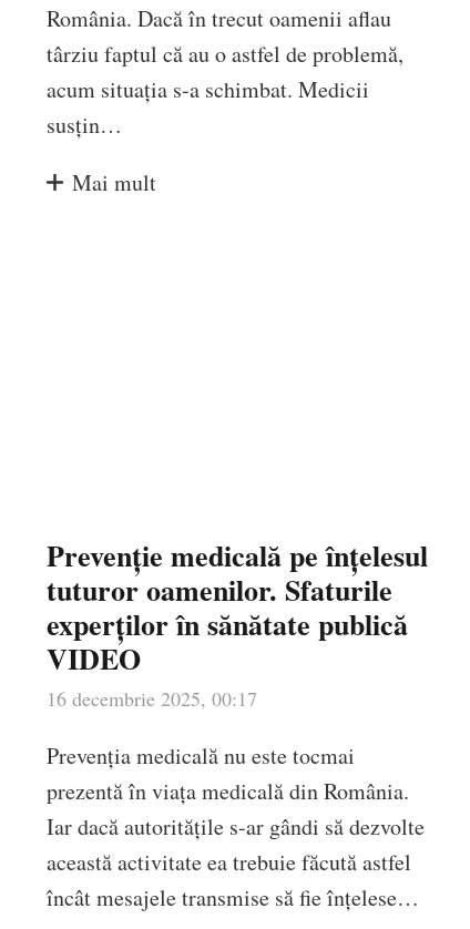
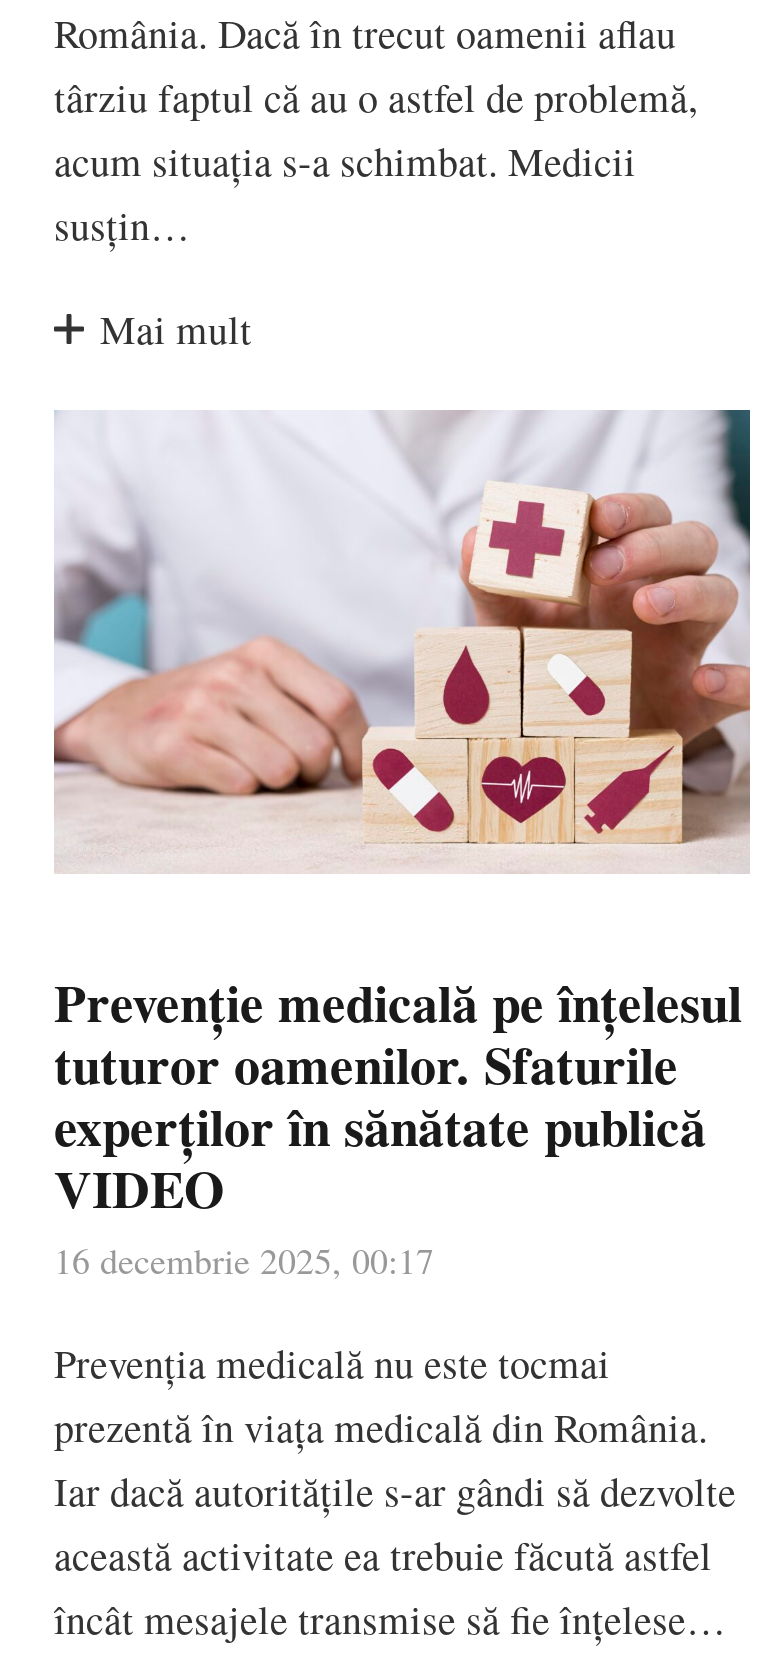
+ [image]
